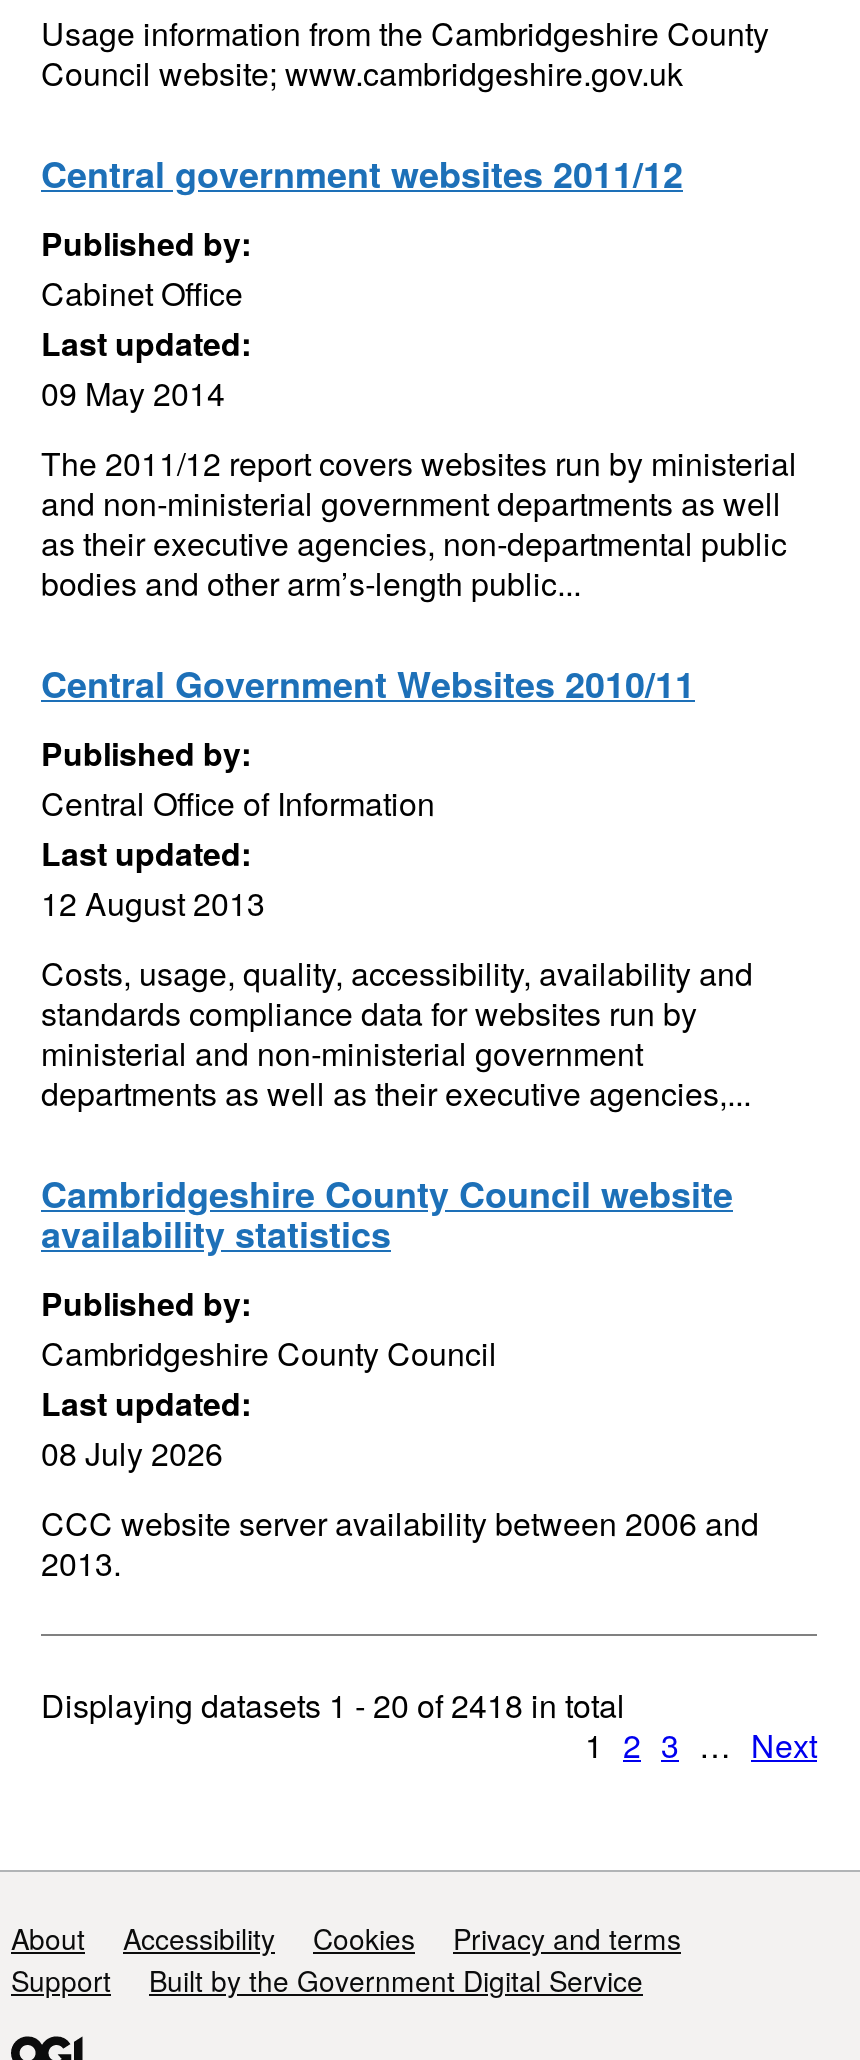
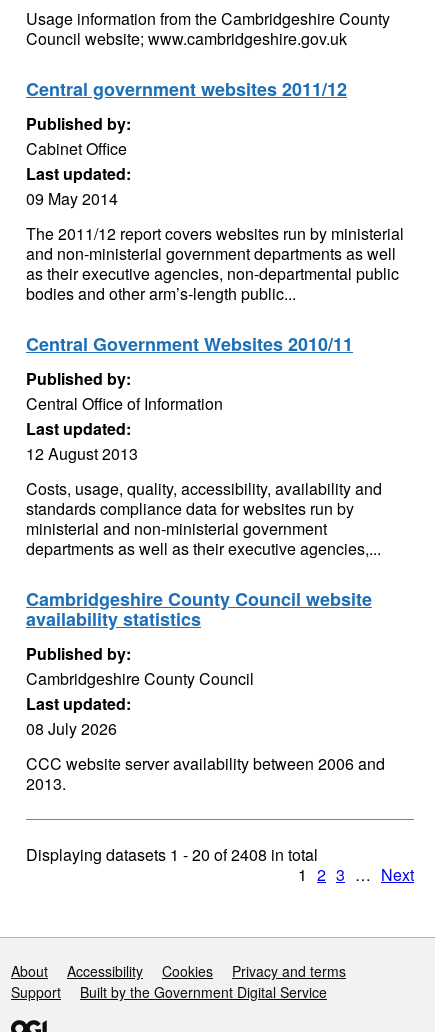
- Displaying datasets 1 - 20 of 2418 in total
+ Displaying datasets 1 - 20 of 2408 in total
